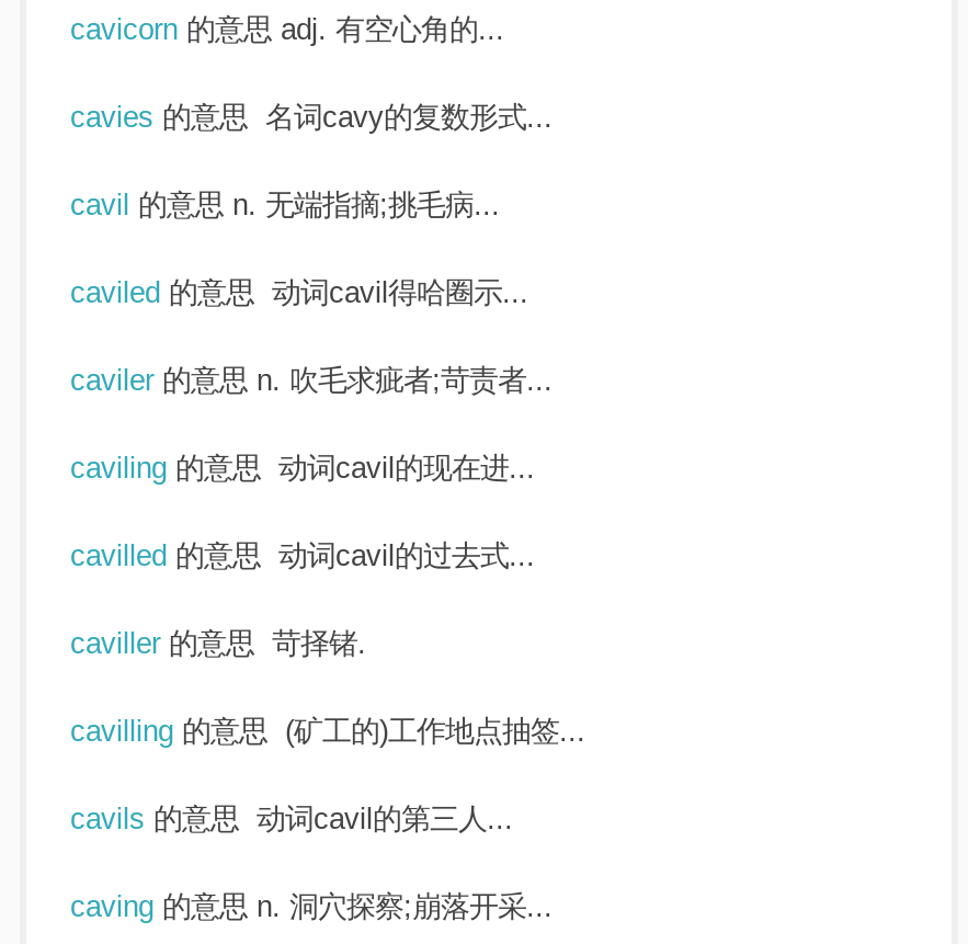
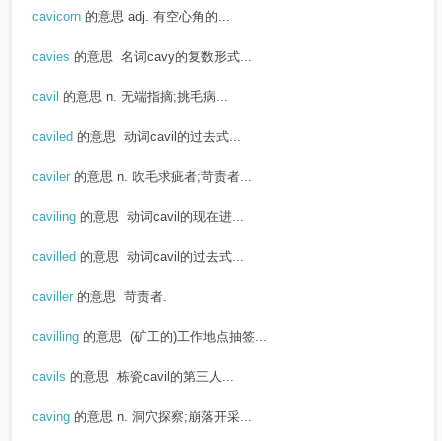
- caviled的意思 动词cavil得哈圈示...
+ caviled的意思 动词cavil的过去式...

- caviller的意思 苛择锗.
+ caviller的意思 苛责者.

- cavils的意思 动词cavil的第三人...
+ cavils的意思 栋瓷cavil的第三人...
